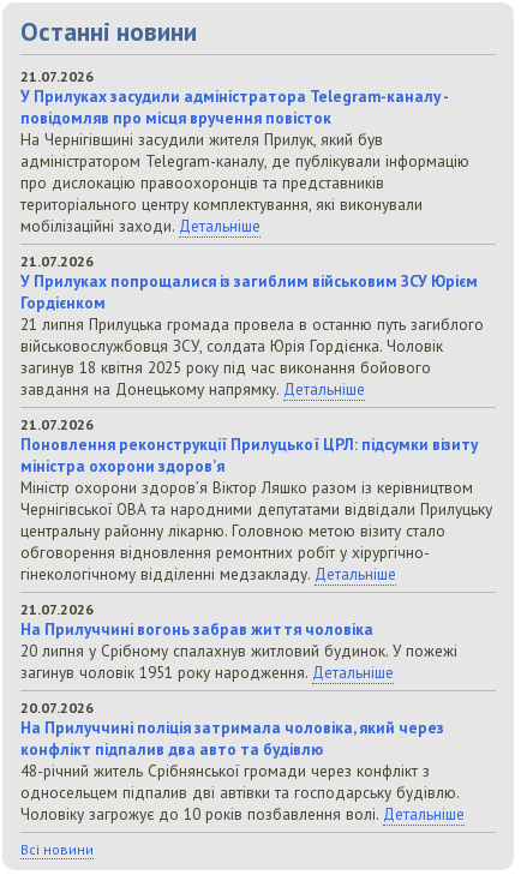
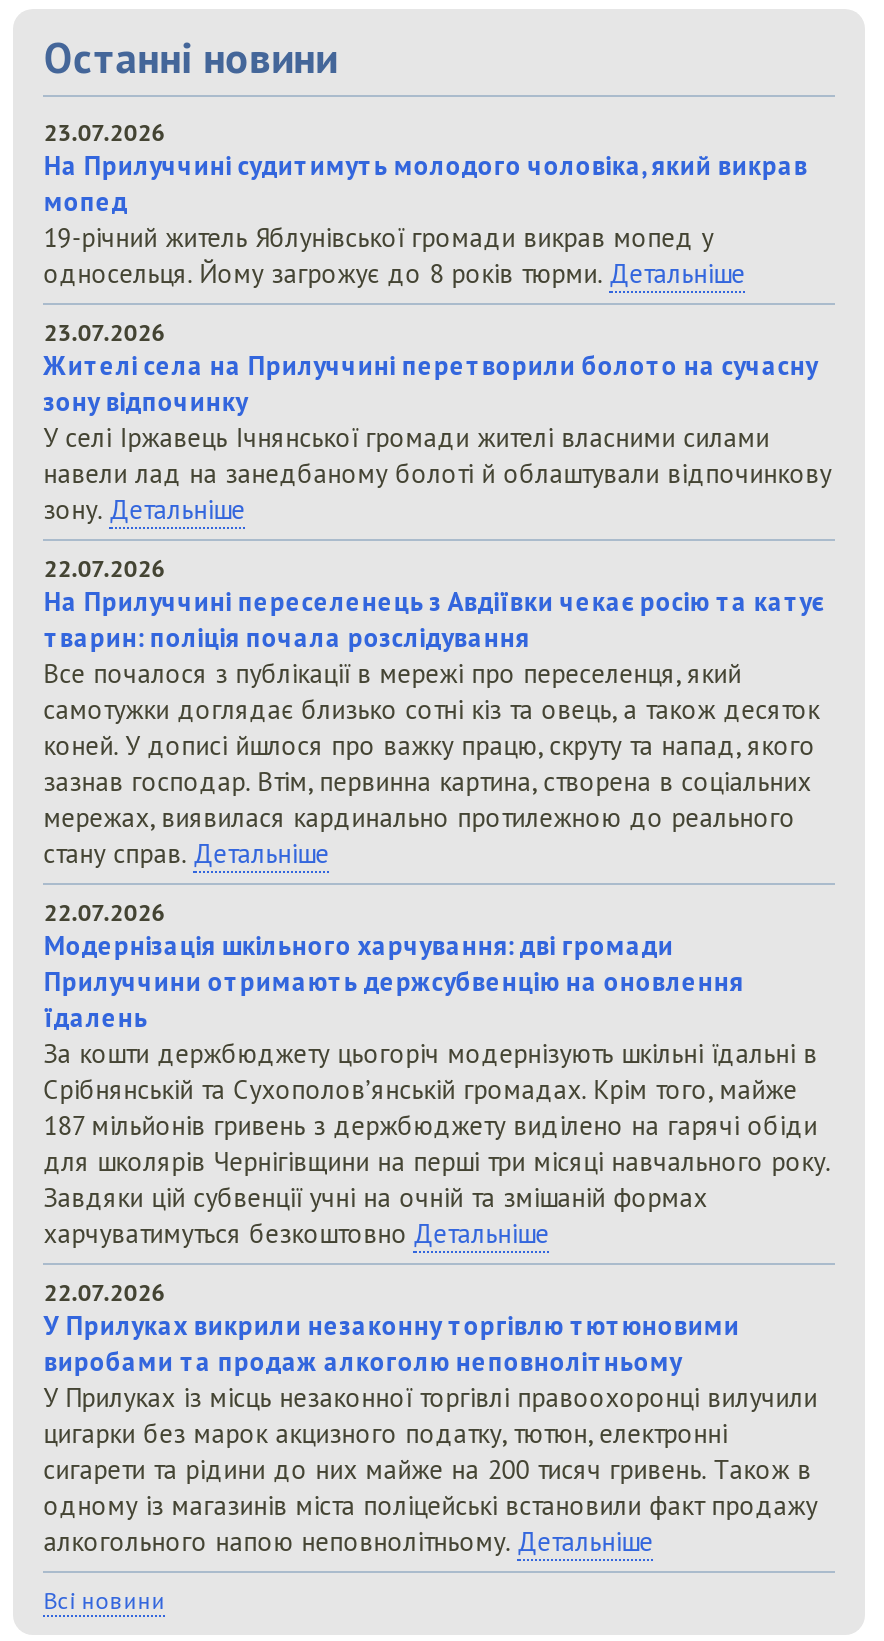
- 21.07.2026
- У Прилуках засудили адміністратора Telegram-каналу -
- повідомляв про місця вручення повісток
- На Чернігівщині засудили жителя Прилук, який був
- адміністратором Telegram-каналу, де публікували інформацію
- про дислокацію правоохоронців та представників
- територіального центру комплектування, які виконували
- мобілізаційні заходи. Детальніше
+ 23.07.2026
+ На Прилуччині судитимуть молодого чоловіка, який викрав
+ мопед
+ 19-річний житель Яблунівської громади викрав мопед у
+ односельця. Йому загрожує до 8 років тюрми. Детальніше

- 21.07.2026
- У Прилуках попрощалися із загиблим військовим ЗСУ Юрієм
- Гордієнком
- 21 липня Прилуцька громада провела в останню путь загиблого
- військовослужбовця ЗСУ, солдата Юрія Гордієнка. Чоловік
- загинув 18 квітня 2025 року під час виконання бойового
- завдання на Донецькому напрямку. Детальніше
+ 23.07.2026
+ Жителі села на Прилуччині перетворили болото на сучасну
+ зону відпочинку
+ У селі Іржавець Ічнянської громади жителі власними силами
+ навели лад на занедбаному болоті й облаштували відпочинкову
+ зону. Детальніше

- 21.07.2026
- Поновлення реконструкції Прилуцької ЦРЛ: підсумки візиту
- міністра охорони здоров’я
- Міністр охорони здоров’я Віктор Ляшко разом із керівництвом
- Чернігівської ОВА та народними депутатами відвідали Прилуцьку
- центральну районну лікарню. Головною метою візиту стало
- обговорення відновлення ремонтних робіт у хірургічно-
- гінекологічному відділенні медзакладу. Детальніше
+ 22.07.2026
+ На Прилуччині переселенець з Авдіївки чекає росію та катує
+ тварин: поліція почала розслідування
+ Все почалося з публікації в мережі про переселенця, який
+ самотужки доглядає близько сотні кіз та овець, а також десяток
+ коней. У дописі йшлося про важку працю, скруту та напад, якого
+ зазнав господар. Втім, первинна картина, створена в соціальних
+ мережах, виявилася кардинально протилежною до реального
+ стану справ. Детальніше

- 21.07.2026
- На Прилуччині вогонь забрав життя чоловіка
- 20 липня у Срібному спалахнув житловий будинок. У пожежі
- загинув чоловік 1951 року народження. Детальніше
+ 22.07.2026
+ Модернізація шкільного харчування: дві громади
+ Прилуччини отримають держсубвенцію на оновлення
+ їдалень
+ За кошти держбюджету цьогоріч модернізують шкільні їдальні в
+ Срібнянській та Сухополов’янській громадах. Крім того, майже
+ 187 мільйонів гривень з держбюджету виділено на гарячі обіди
+ для школярів Чернігівщини на перші три місяці навчального року.
+ Завдяки цій субвенції учні на очній та змішаній формах
+ харчуватимуться безкоштовно Детальніше

- 20.07.2026
- На Прилуччині поліція затримала чоловіка, який через
- конфлікт підпалив два авто та будівлю
- 48-річний житель Срібнянської громади через конфлікт з
- односельцем підпалив дві автівки та господарську будівлю.
- Чоловіку загрожує до 10 років позбавлення волі. Детальніше
+ 22.07.2026
+ У Прилуках викрили незаконну торгівлю тютюновими
+ виробами та продаж алкоголю неповнолітньому
+ У Прилуках із місць незаконної торгівлі правоохоронці вилучили
+ цигарки без марок акцизного податку, тютюн, електронні
+ сигарети та рідини до них майже на 200 тисяч гривень. Також в
+ одному із магазинів міста поліцейські встановили факт продажу
+ алкогольного напою неповнолітньому. Детальніше
